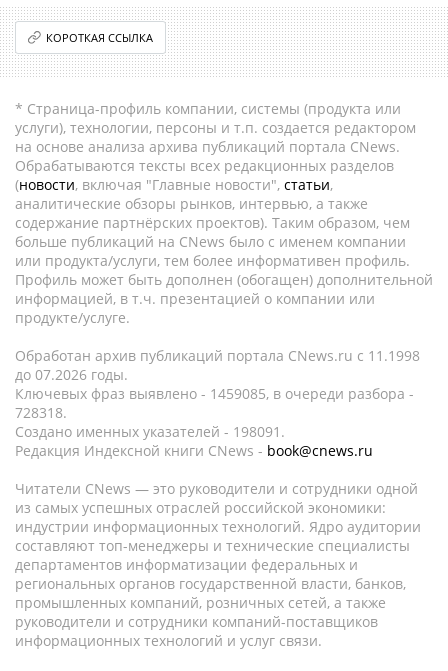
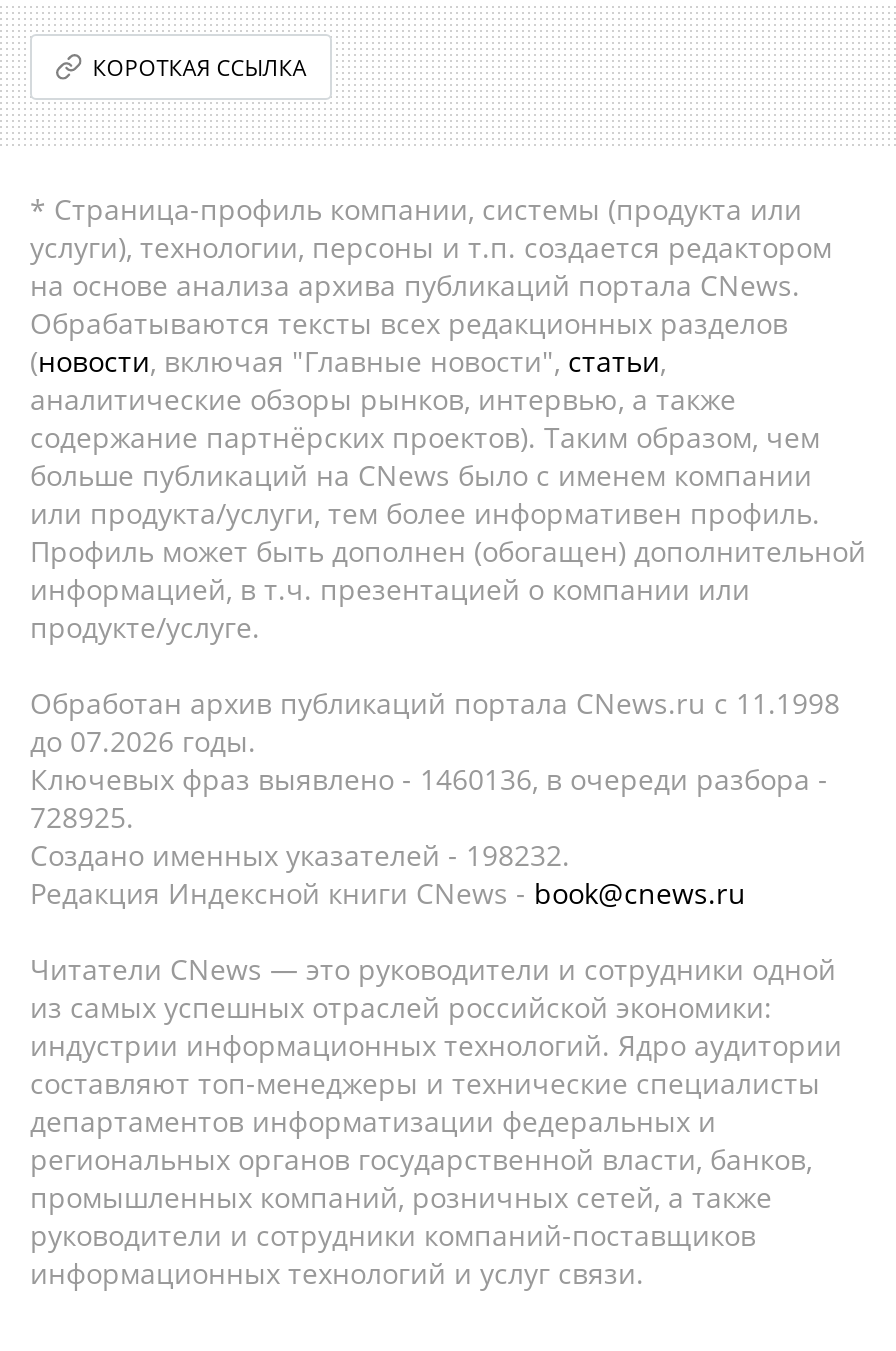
- Ключевых фраз выявлено - 1459085, в очереди разбора -
+ Ключевых фраз выявлено - 1460136, в очереди разбора -

- 728318.
+ 728925.

- Создано именных указателей - 198091.
+ Создано именных указателей - 198232.
